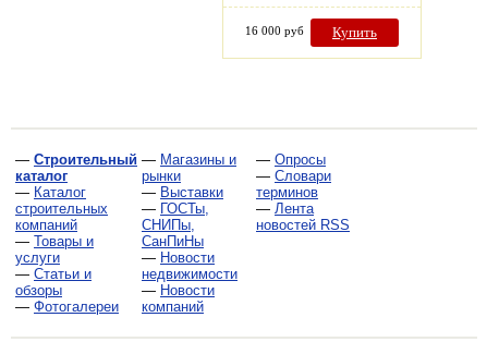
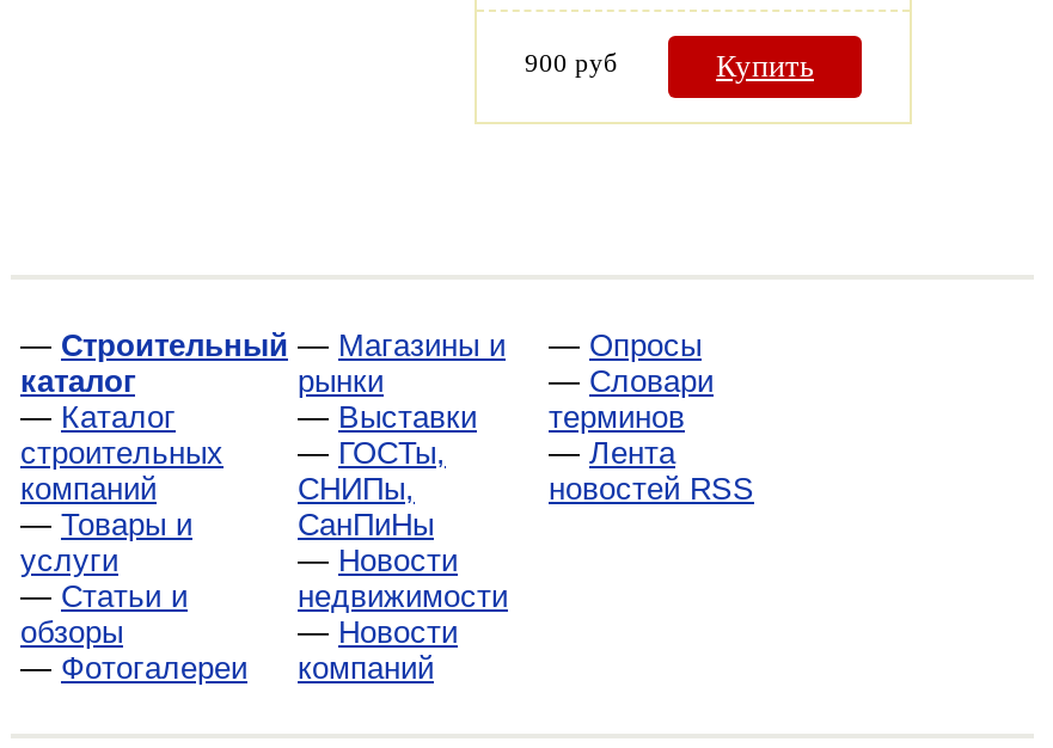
- 16 000 руб
+ 900 руб
